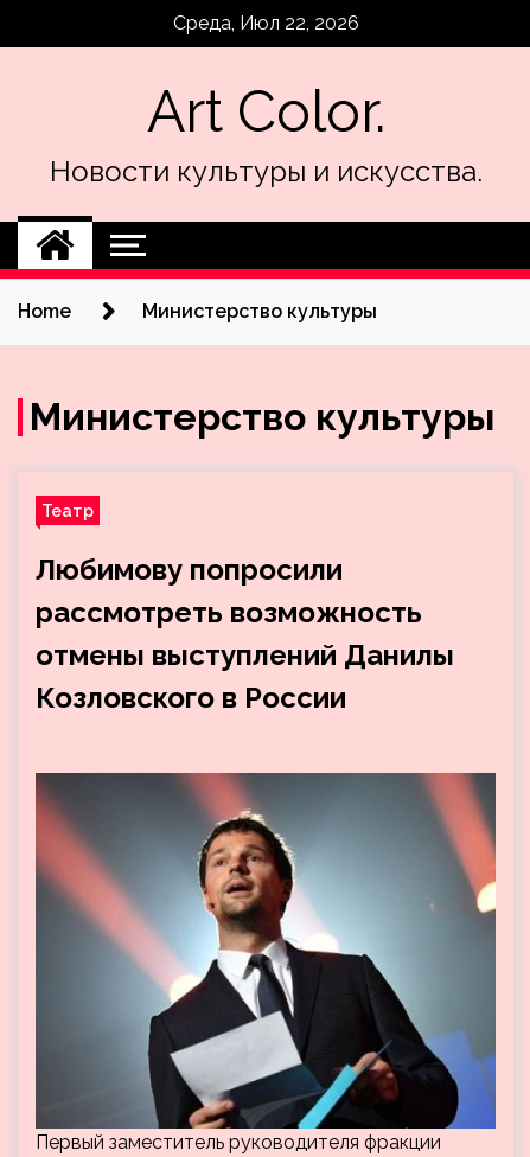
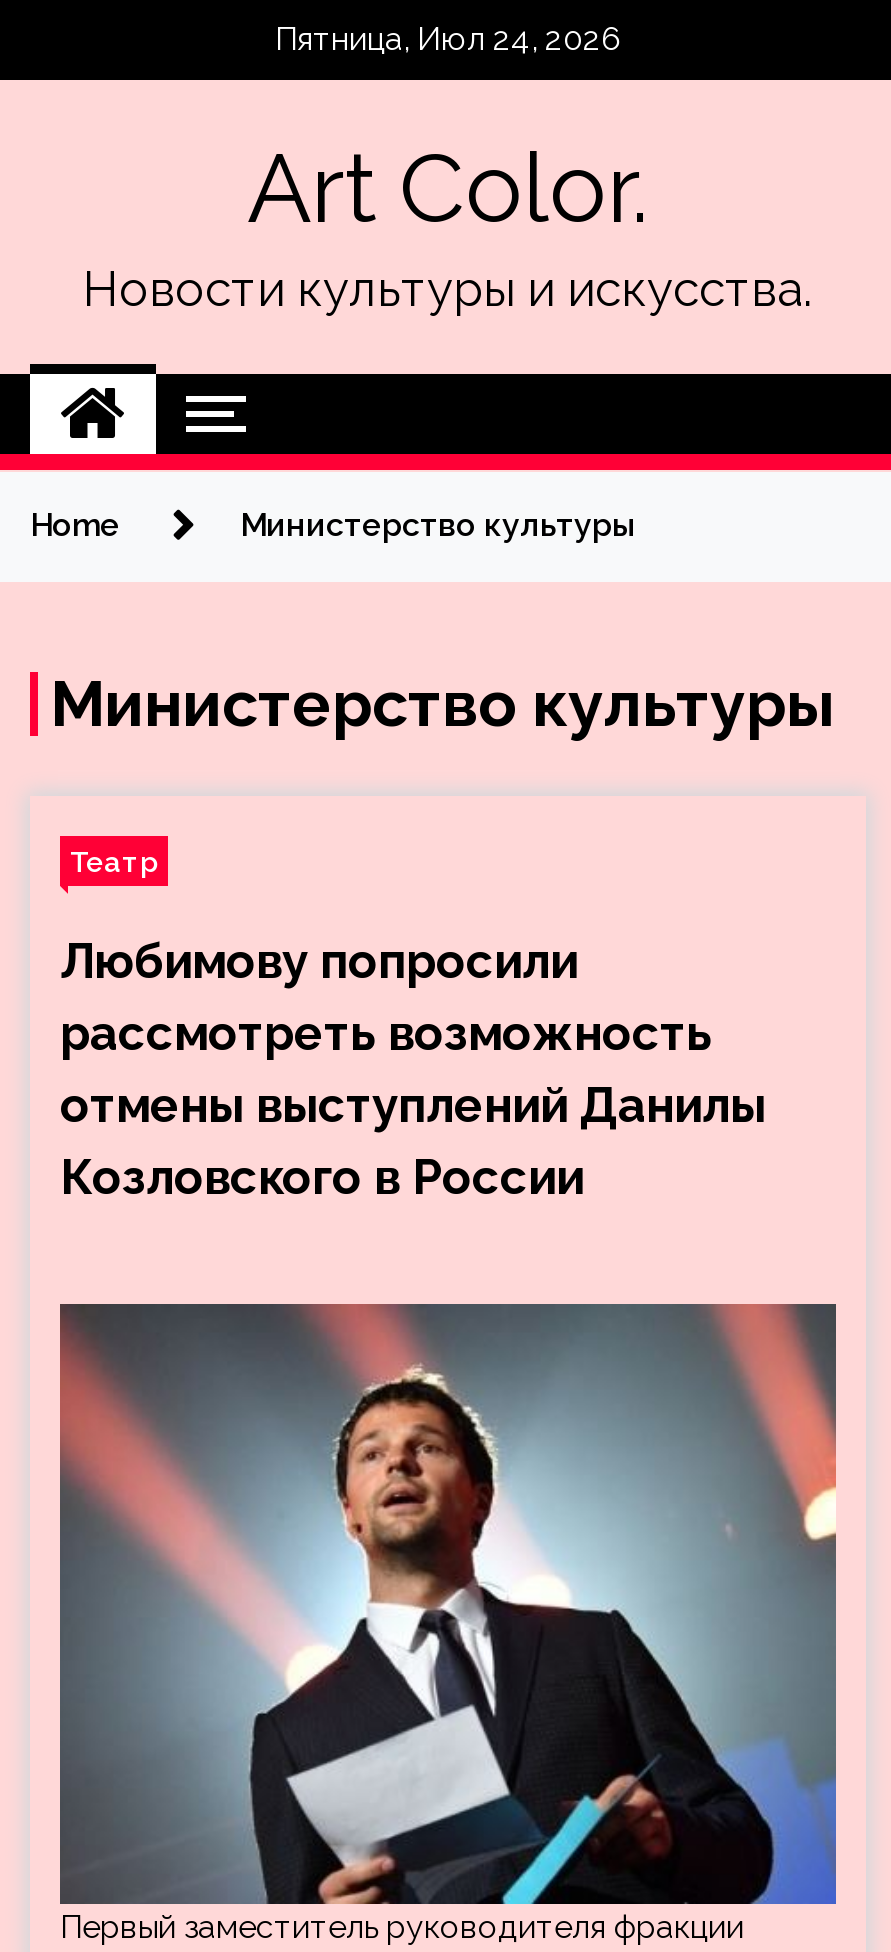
- Среда, Июл 22, 2026
+ Пятница, Июл 24, 2026
